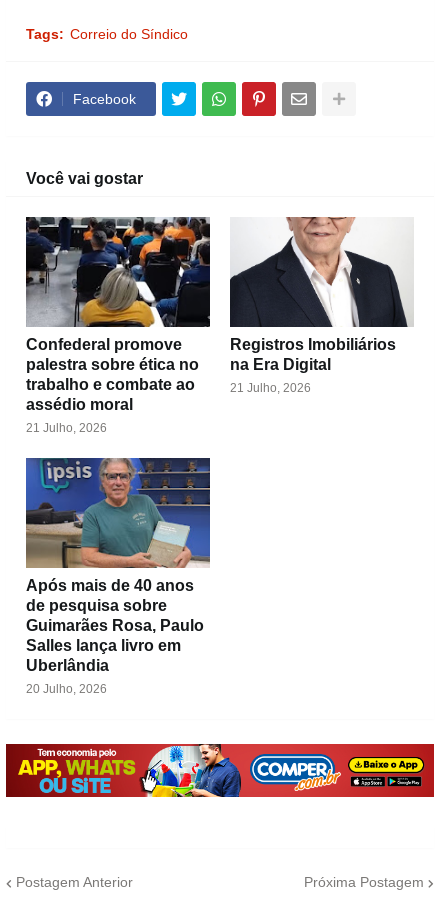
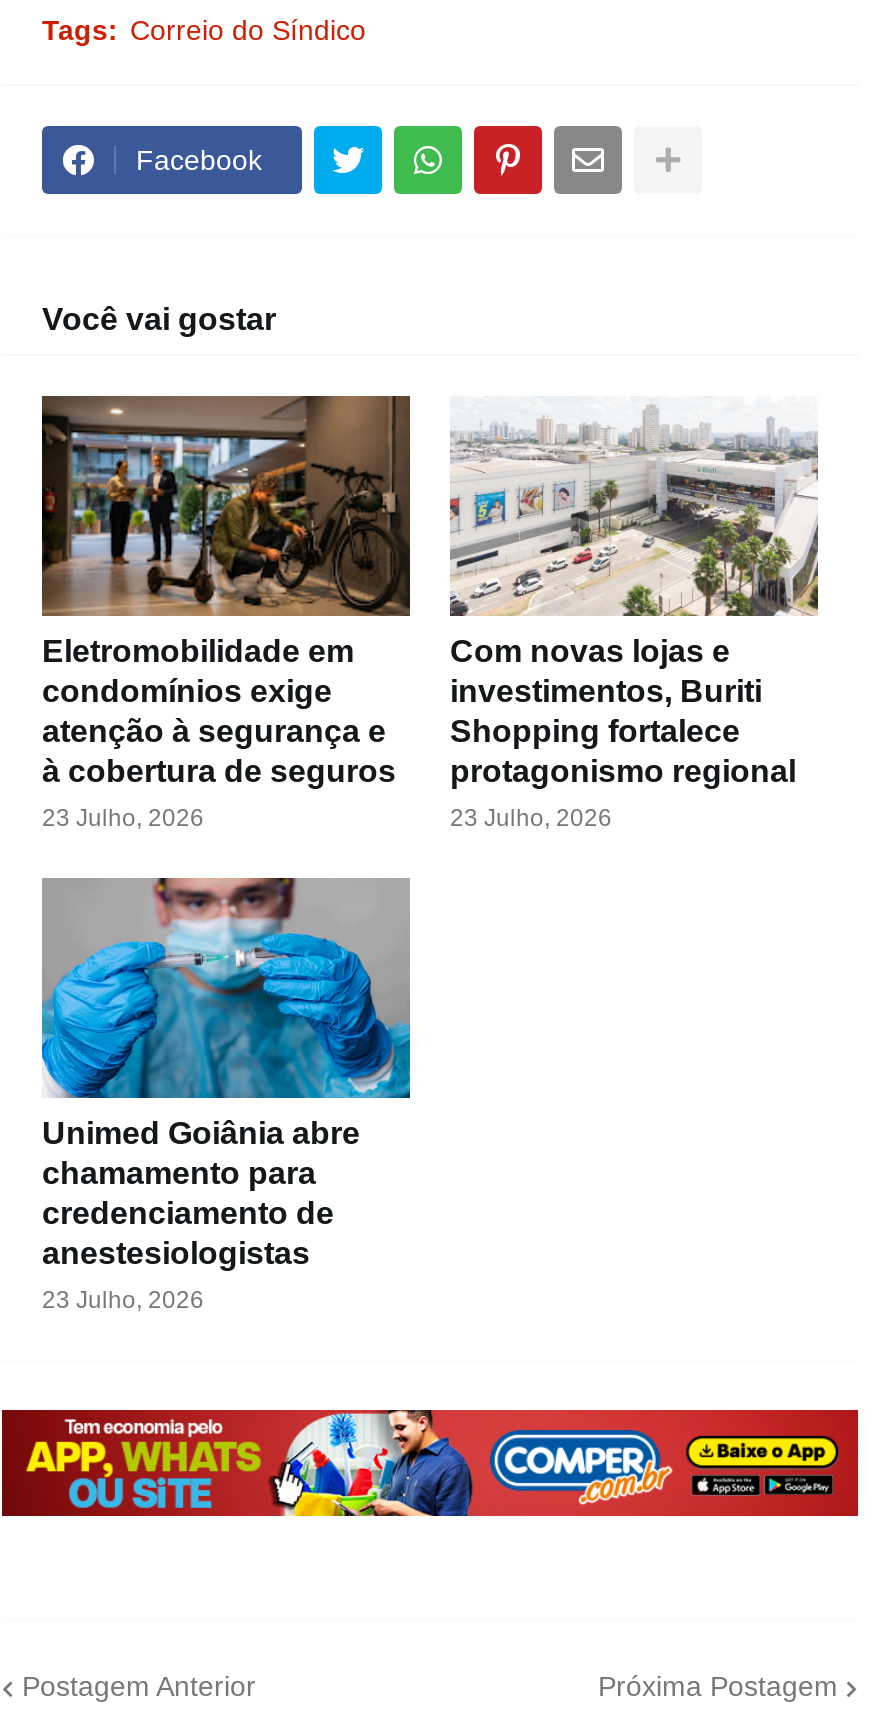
- [image]
- Confederal promove
- palestra sobre ética no
- trabalho e combate ao
- assédio moral
+ [image]
+ Eletromobilidade em
+ condomínios exige
+ atenção à segurança e
+ à cobertura de seguros

- [image]
- Registros Imobiliários
- na Era Digital
+ [image]
+ Com novas lojas e
+ investimentos, Buriti
+ Shopping fortalece
+ protagonismo regional

- 21 Julho, 2026
+ 23 Julho, 2026

- 21 Julho, 2026
+ 23 Julho, 2026

- [image]
- Após mais de 40 anos
- de pesquisa sobre
- Guimarães Rosa, Paulo
- Salles lança livro em
- Uberlândia
+ [image]
+ Unimed Goiânia abre
+ chamamento para
+ credenciamento de
+ anestesiologistas

- 20 Julho, 2026
+ 23 Julho, 2026
